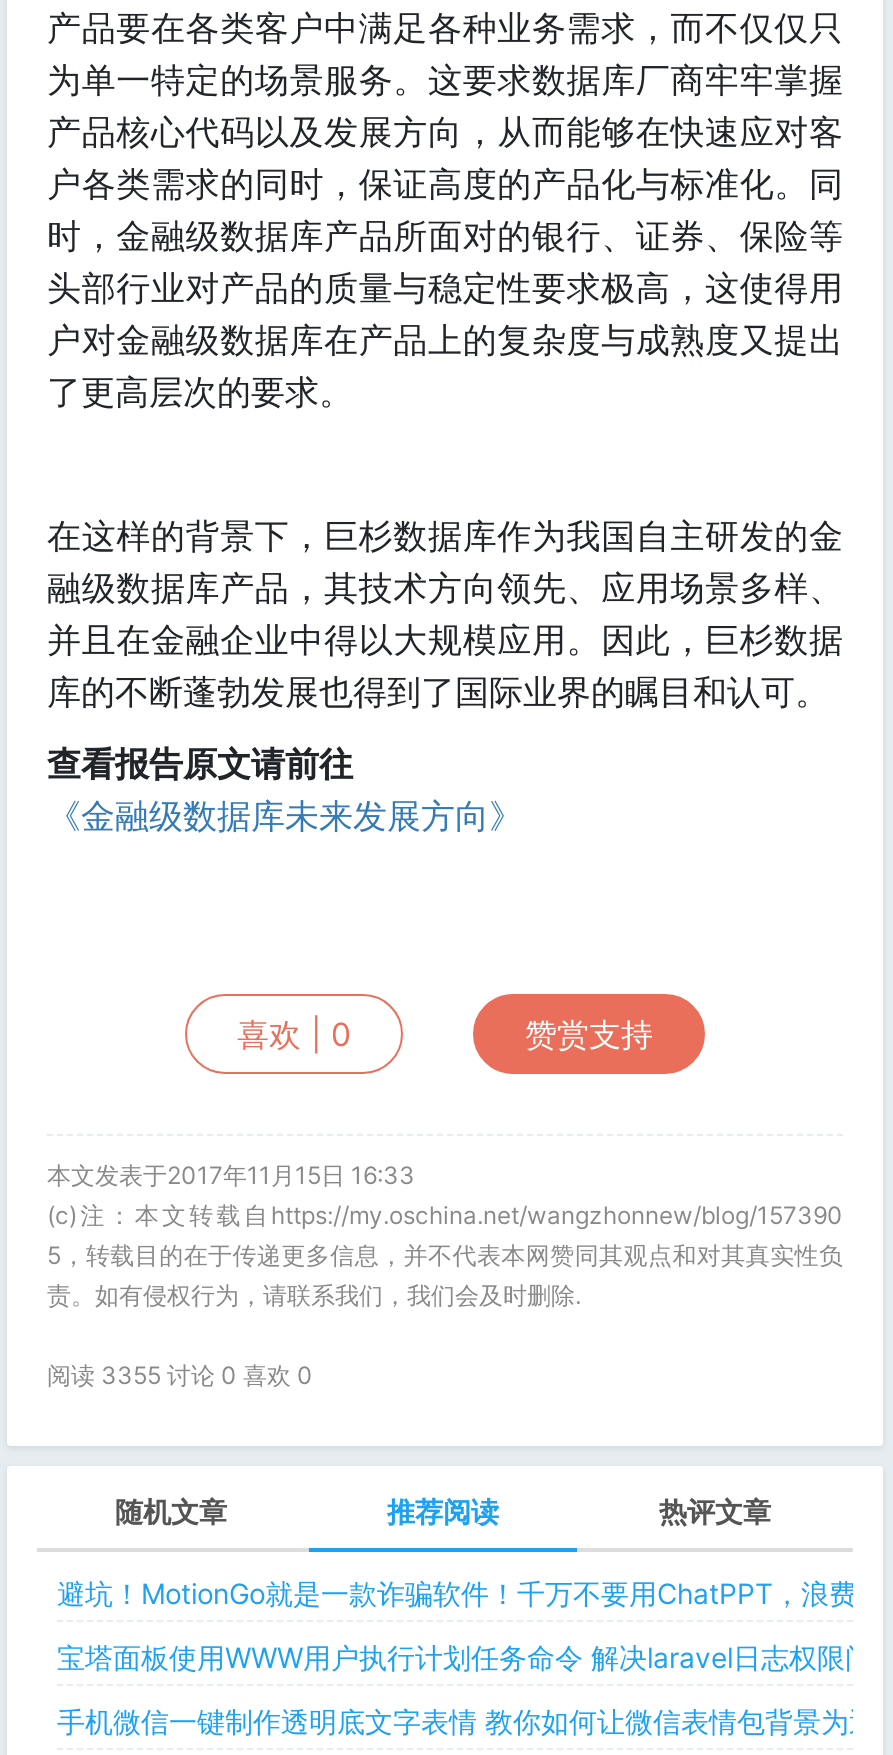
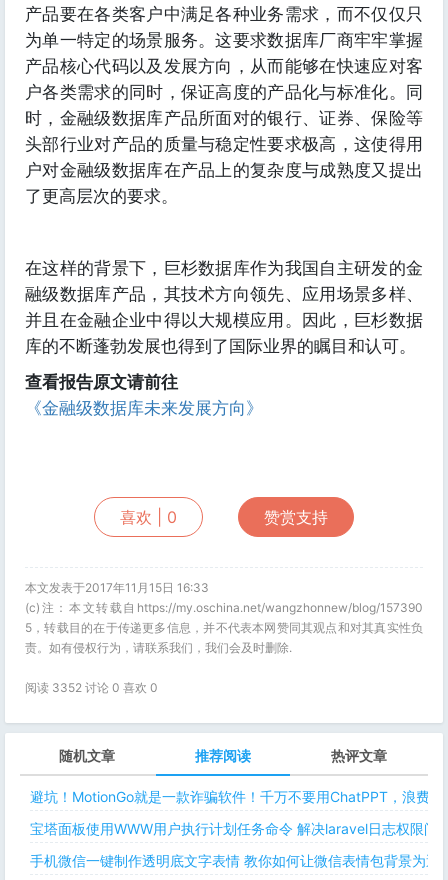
- 阅读 3355 讨论 0 喜欢0
+ 阅读 3352 讨论 0 喜欢0
